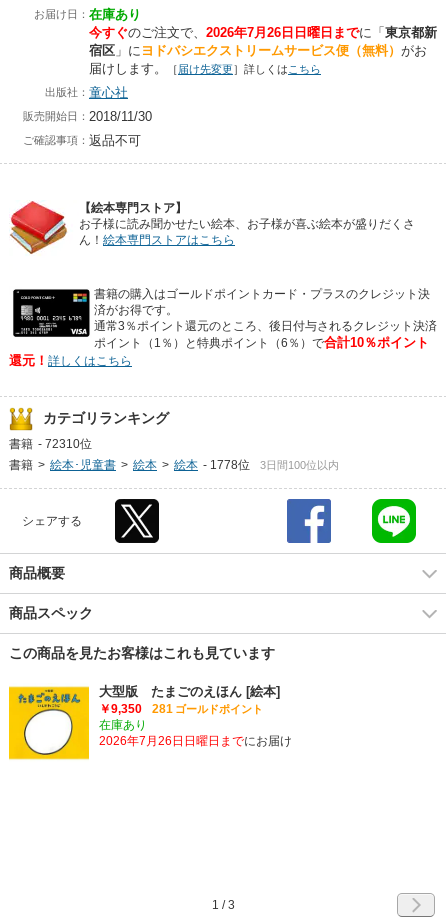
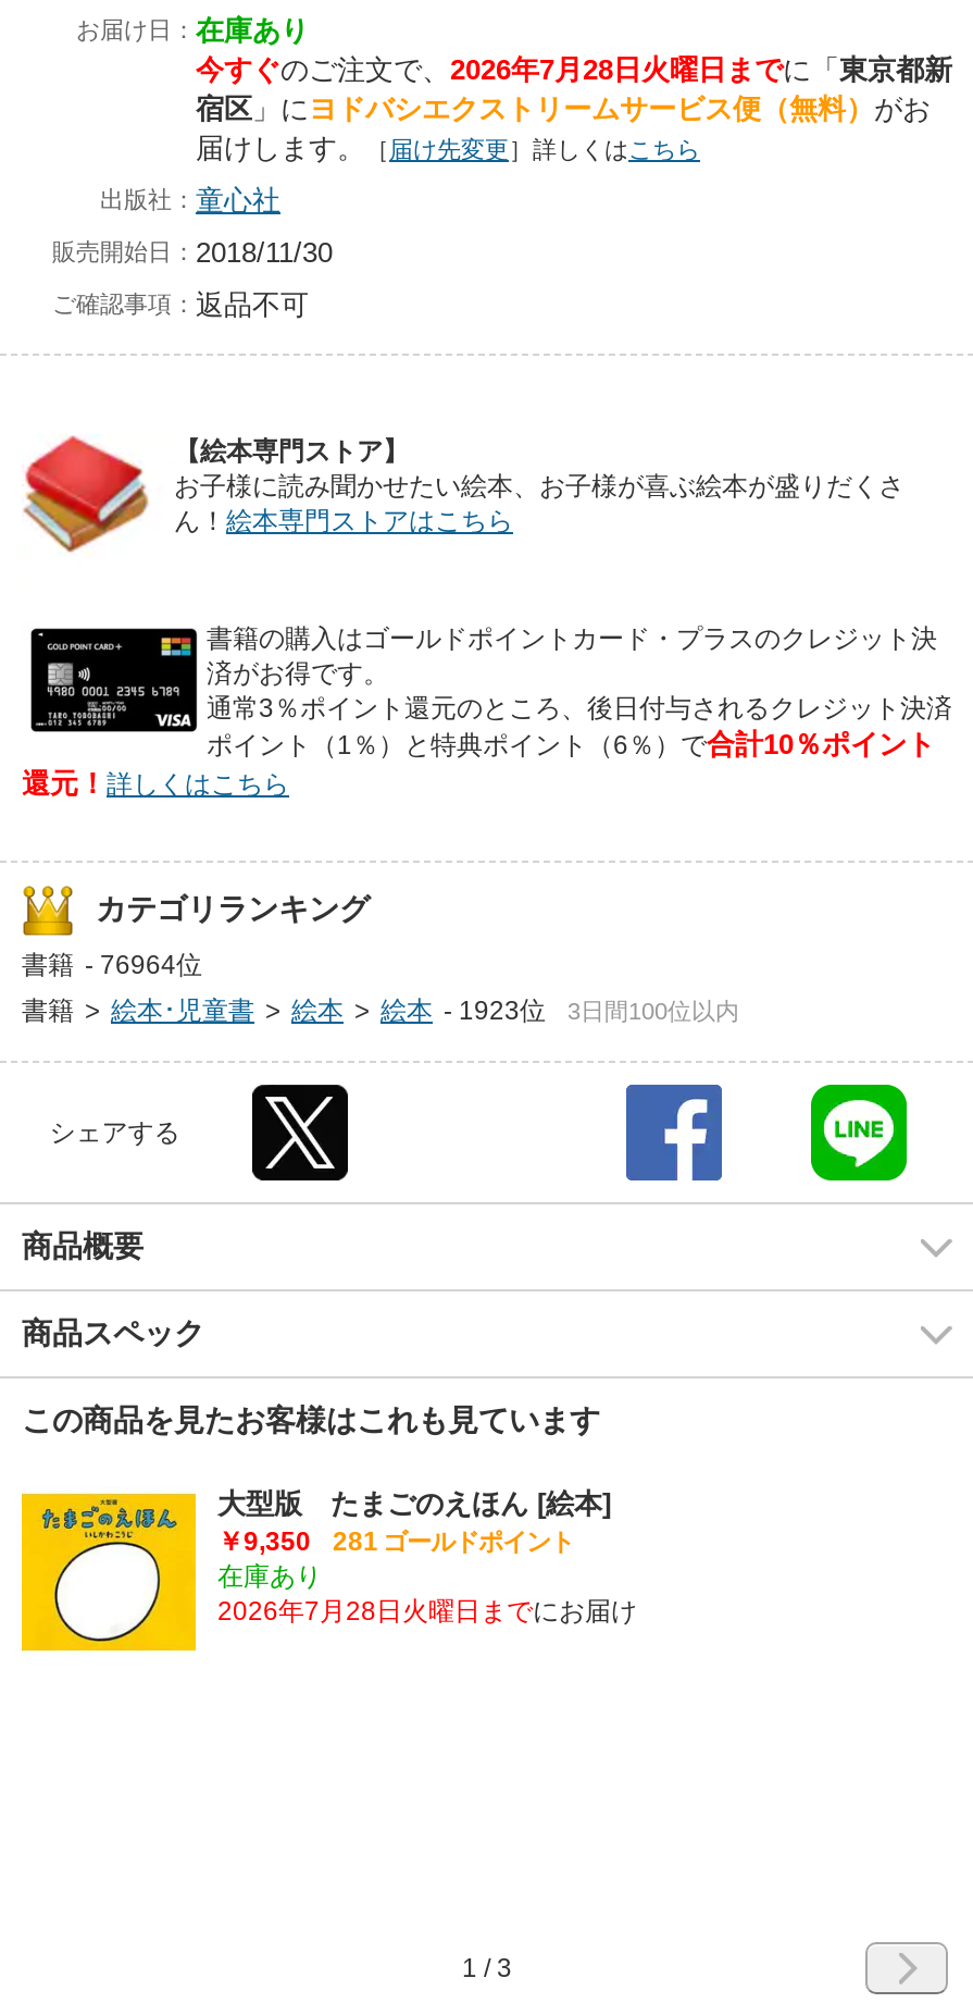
- 今すぐのご注文で、2026年7月26日日曜日までに「東京都新
+ 今すぐのご注文で、2026年7月28日火曜日までに「東京都新

- 書籍 - 72310位
+ 書籍 - 76964位

- 書籍 > 絵本･児童書 > 絵本 > 絵本 - 1778位
+ 書籍 > 絵本･児童書 > 絵本 > 絵本 - 1923位

- 2026年7月26日日曜日までにお届け
+ 2026年7月28日火曜日までにお届け
